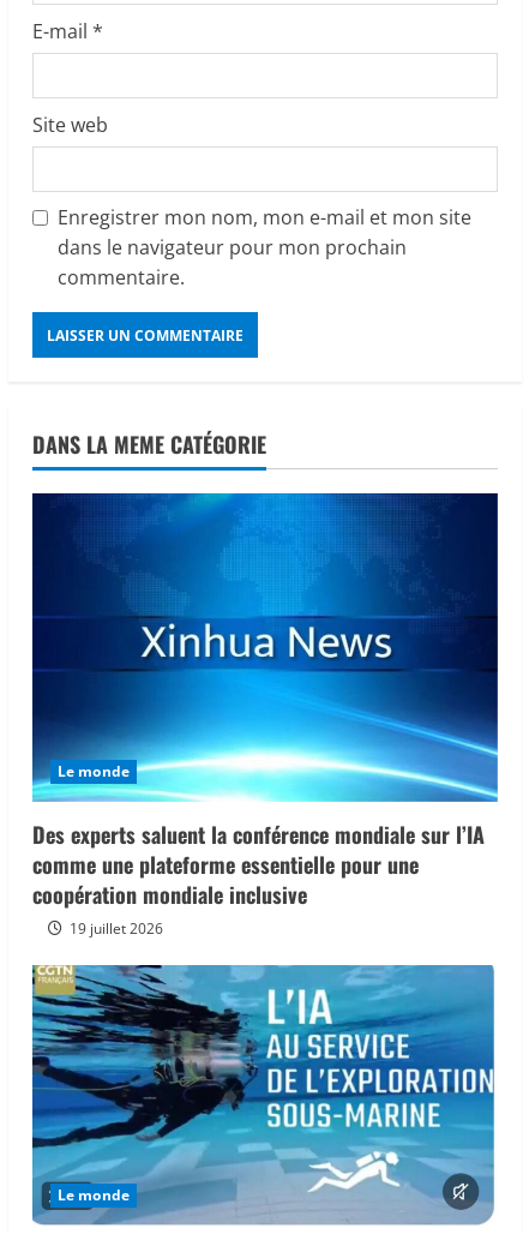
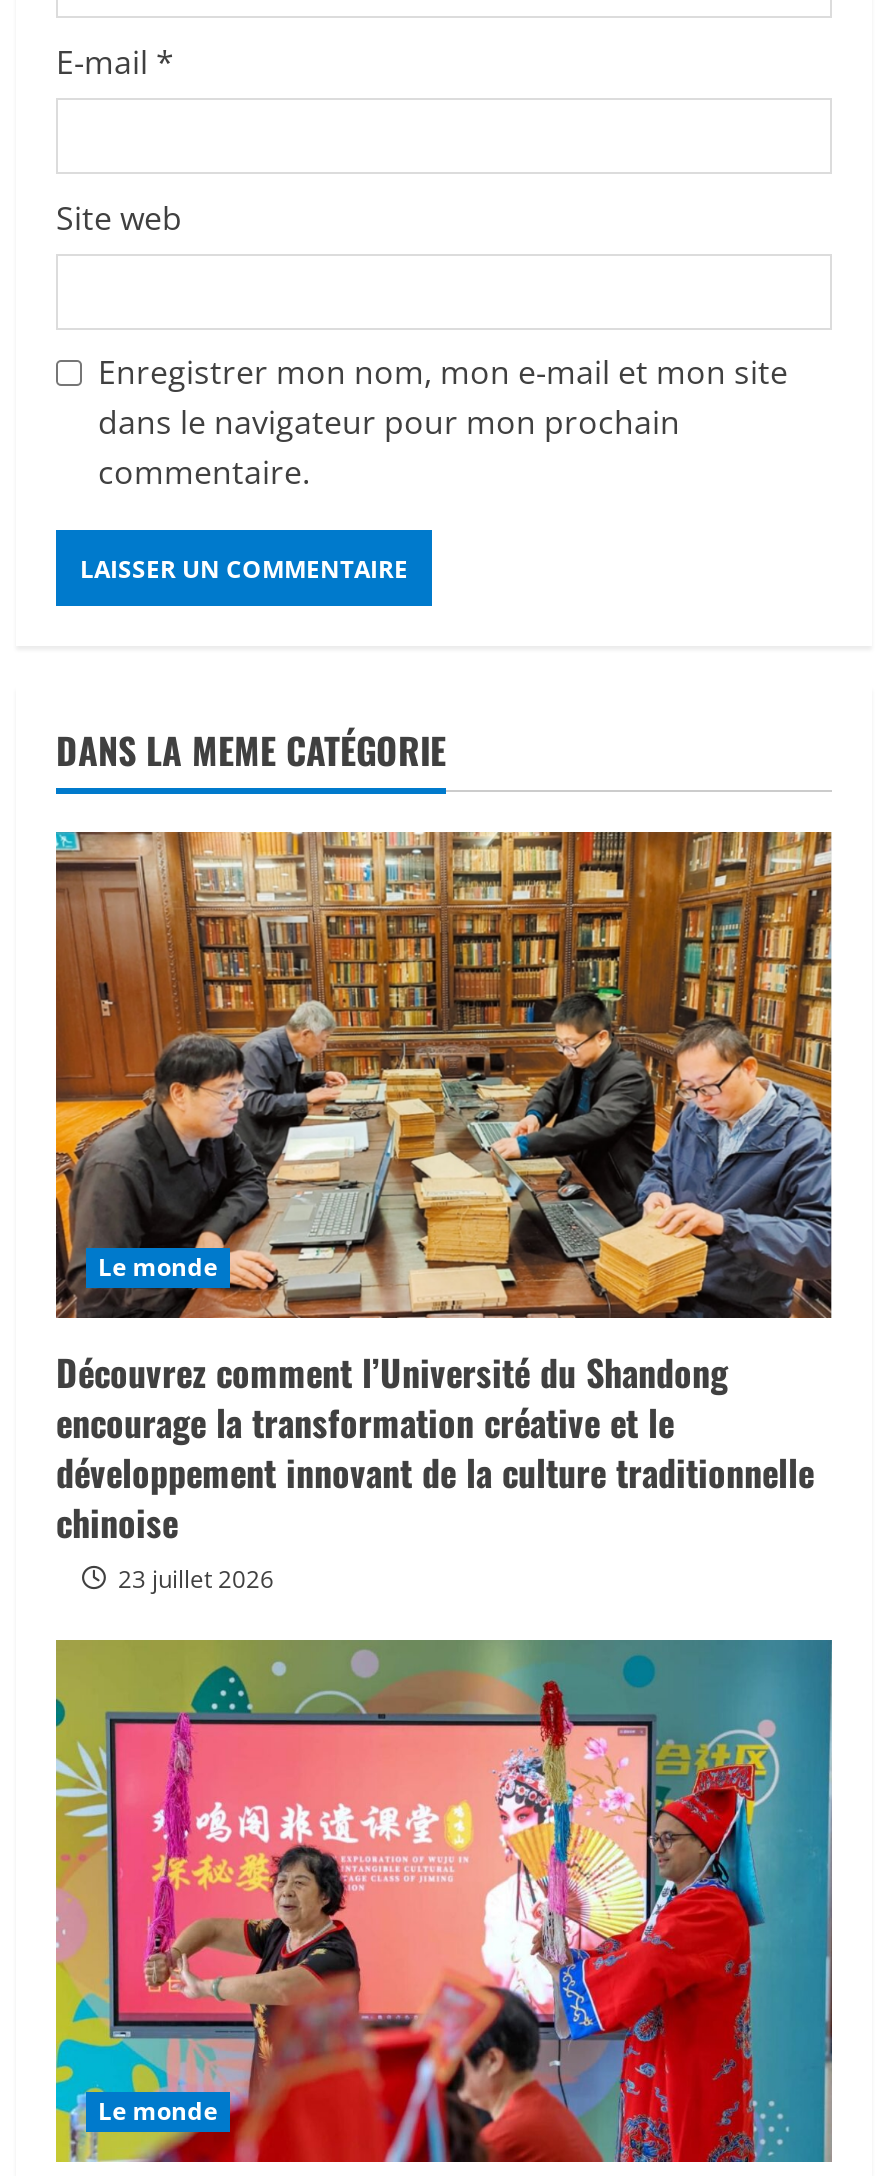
- [image]
- Des experts saluent la conférence mondiale sur l’IA
- comme une plateforme essentielle pour une
- coopération mondiale inclusive
- 19 juillet 2026
+ [image]
+ Découvrez comment l’Université du Shandong
+ encourage la transformation créative et le
+ développement innovant de la culture traditionnelle
+ chinoise
+ 23 juillet 2026

- [image]
+ [image]
